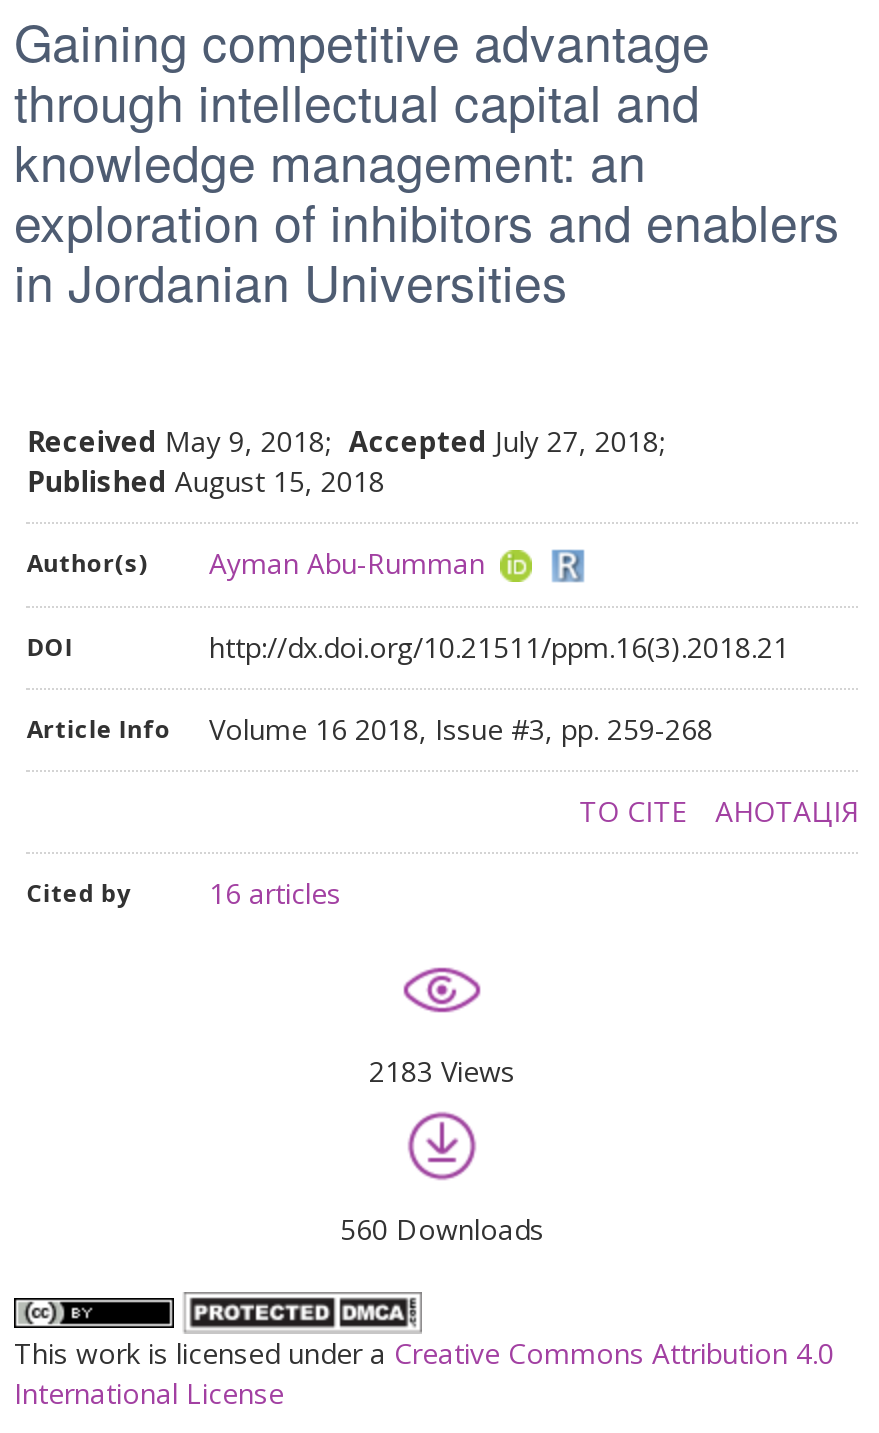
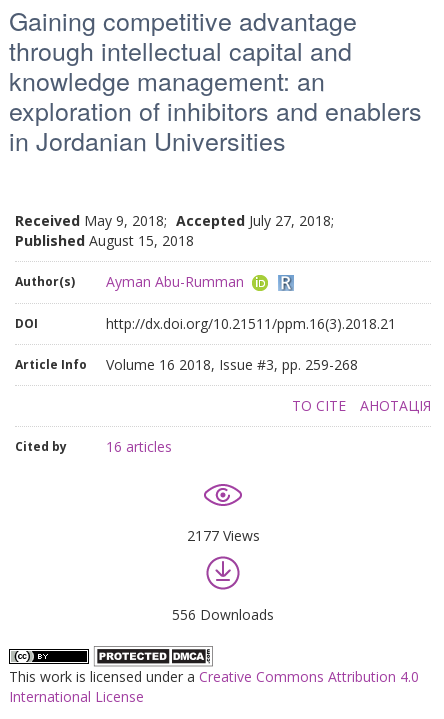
- 2183 Views
+ 2177 Views

- 560 Downloads
+ 556 Downloads
